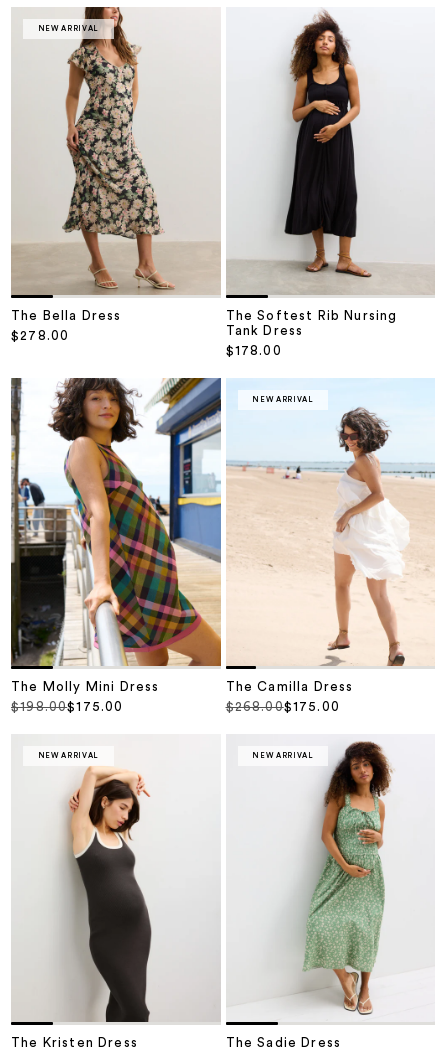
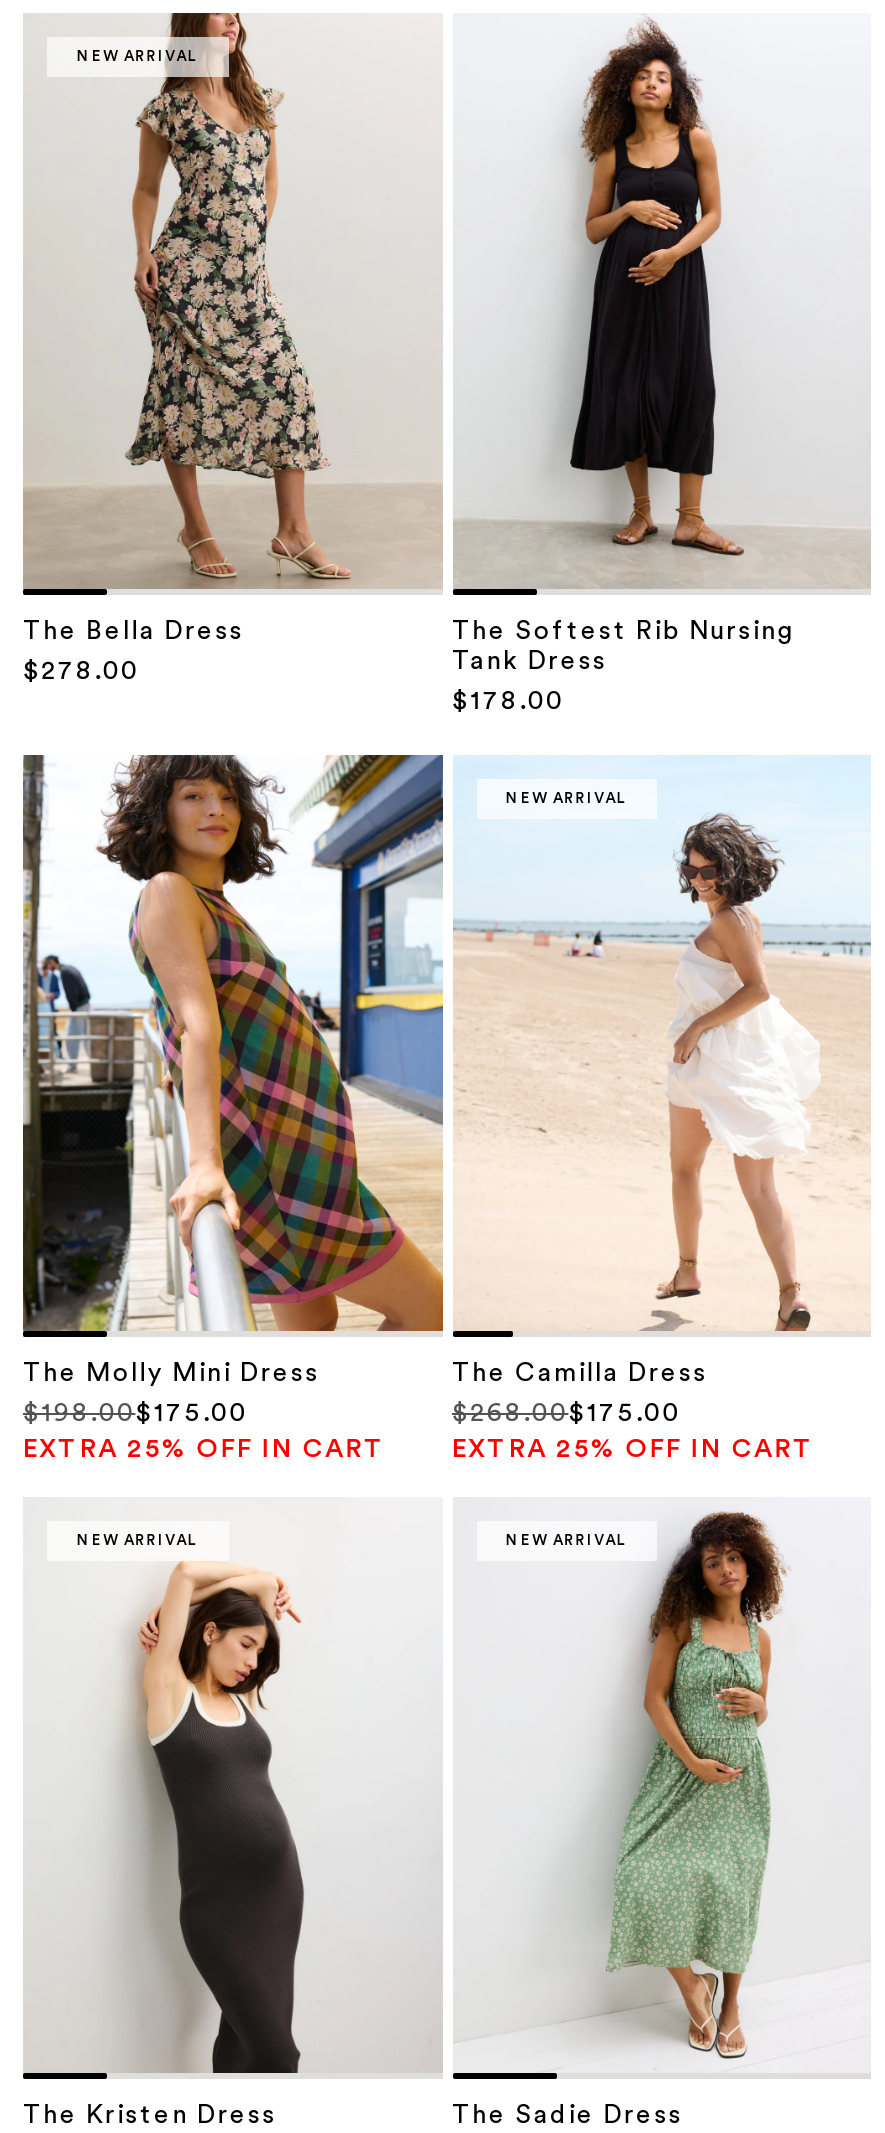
+ EXTRA 25% OFF IN CART

+ EXTRA 25% OFF IN CART
